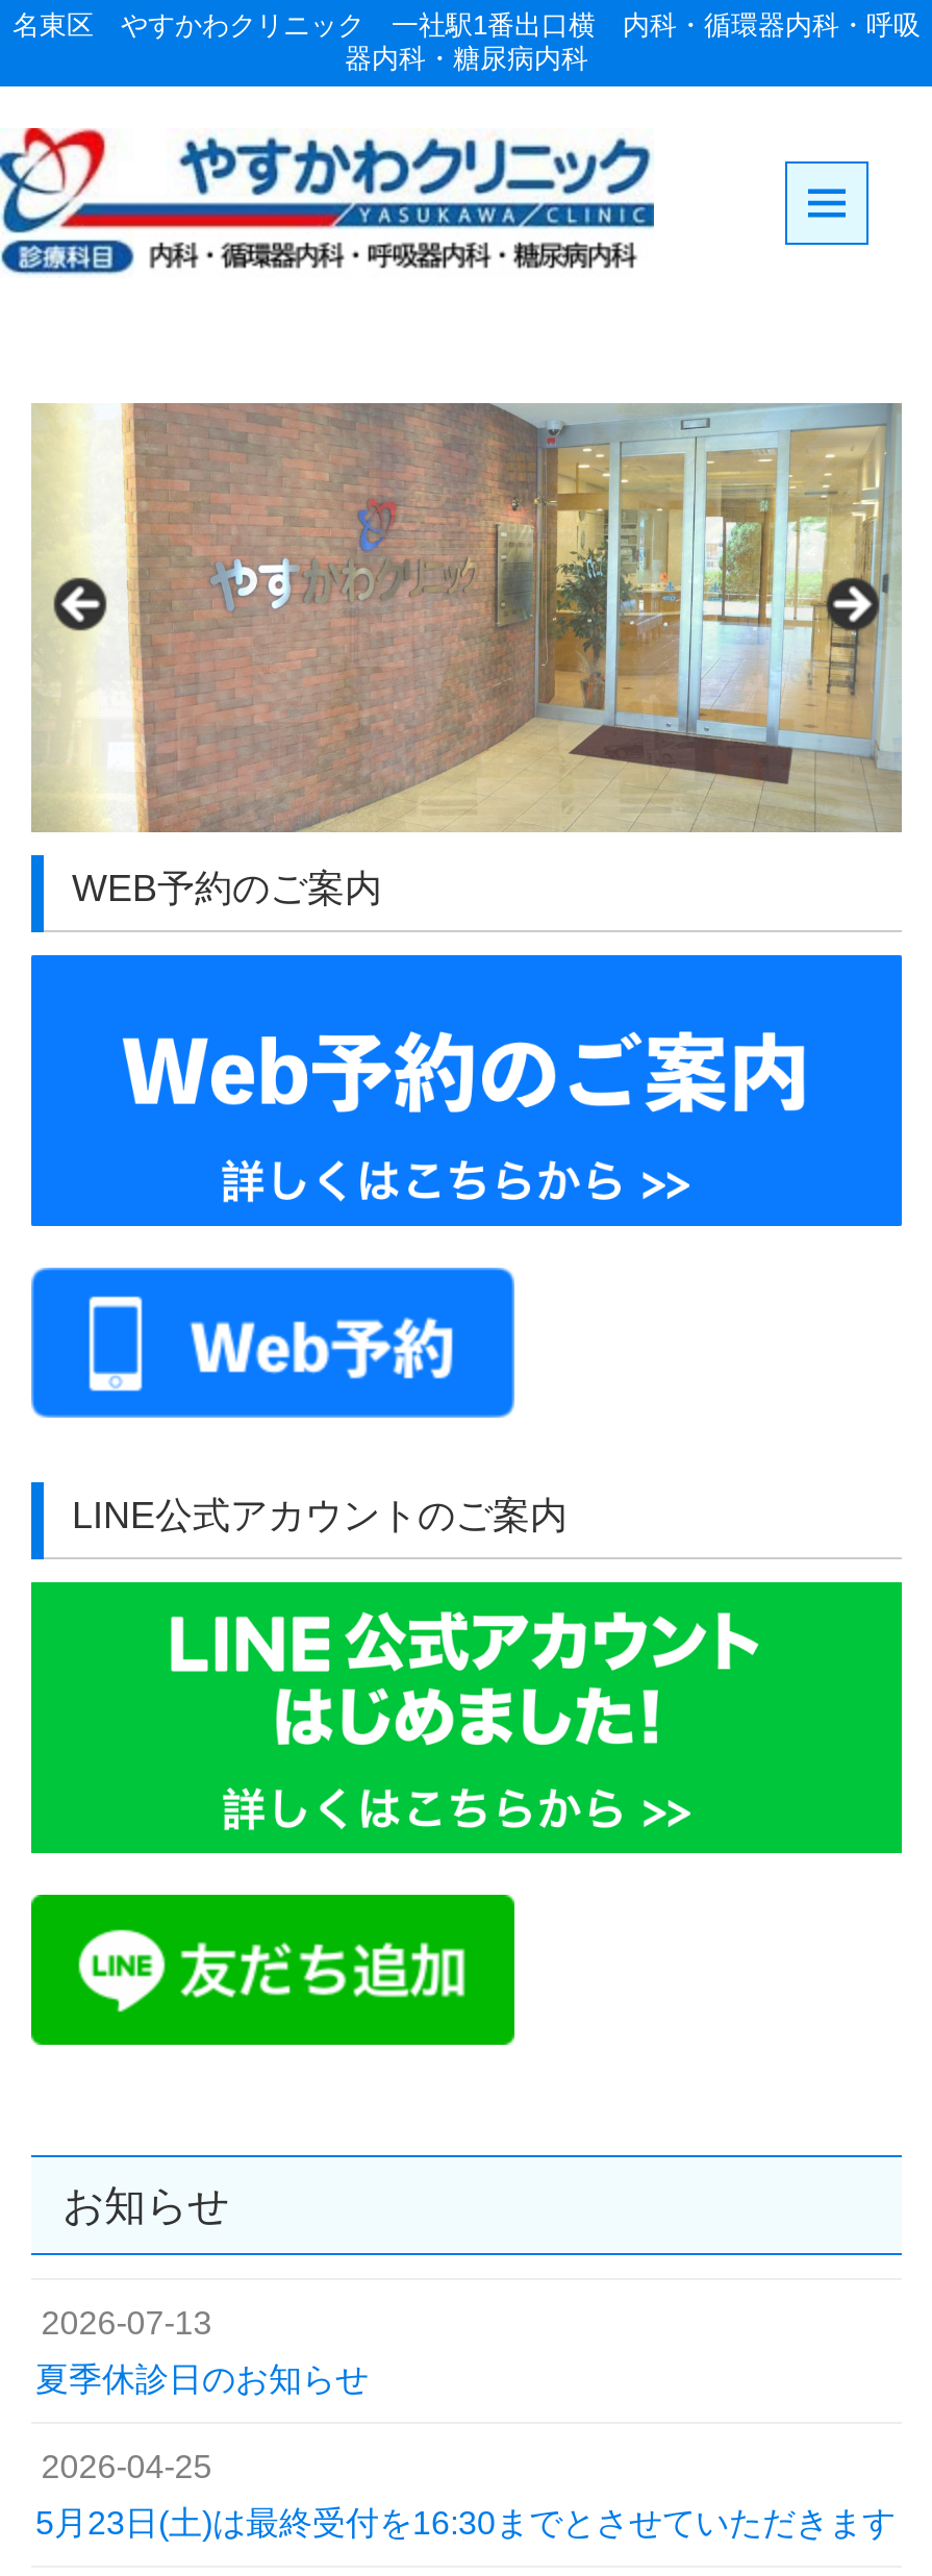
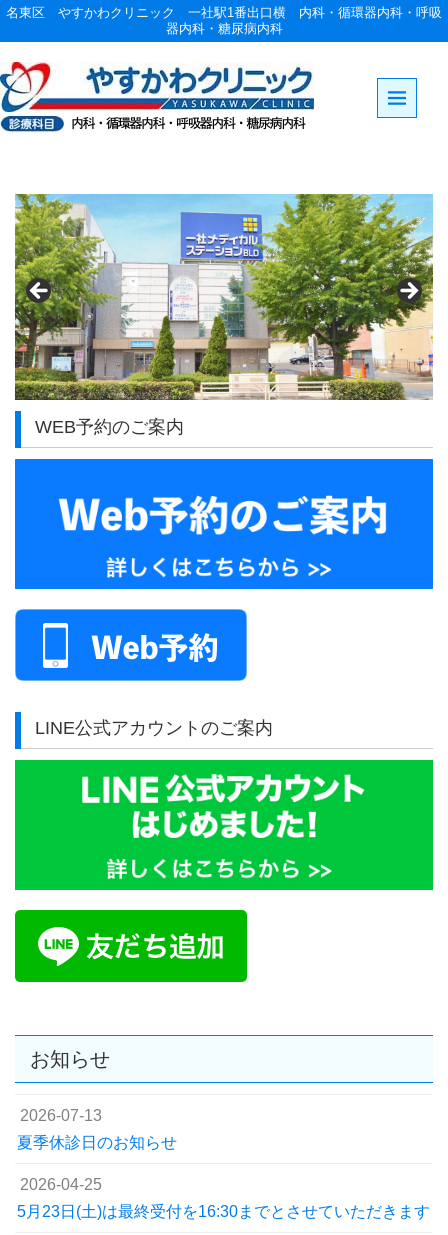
- [image]
+ [image]
